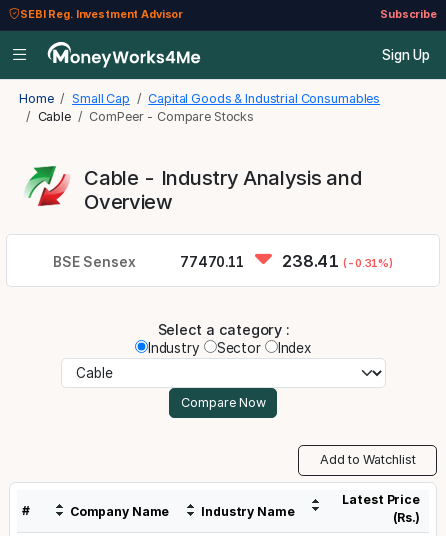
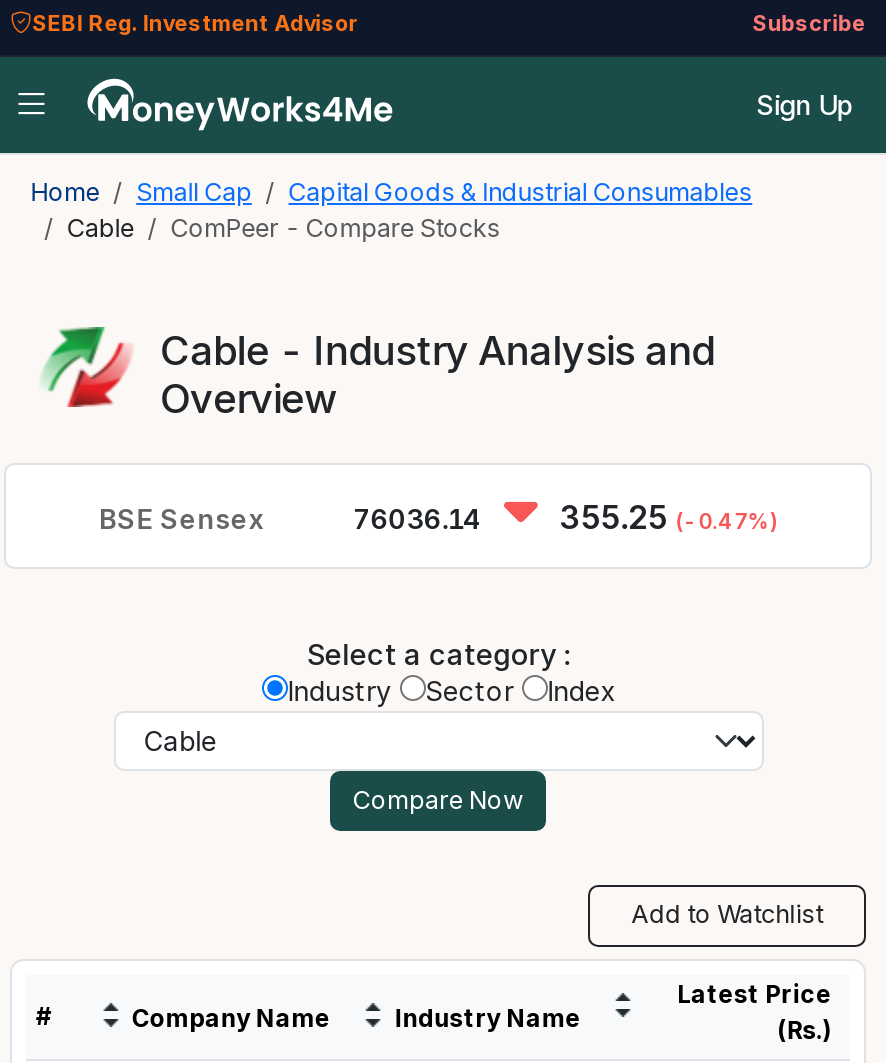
- 77470.11
+ 76036.14

- 238.41 (-0.31%)
+ 355.25 (-0.47%)
